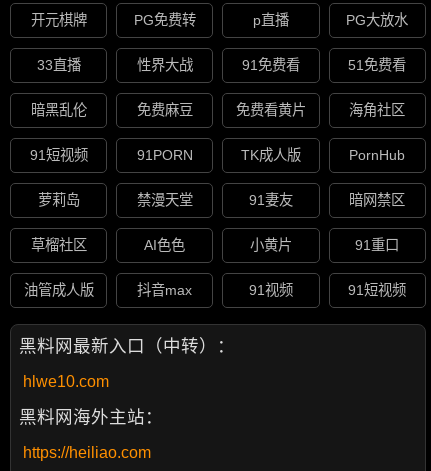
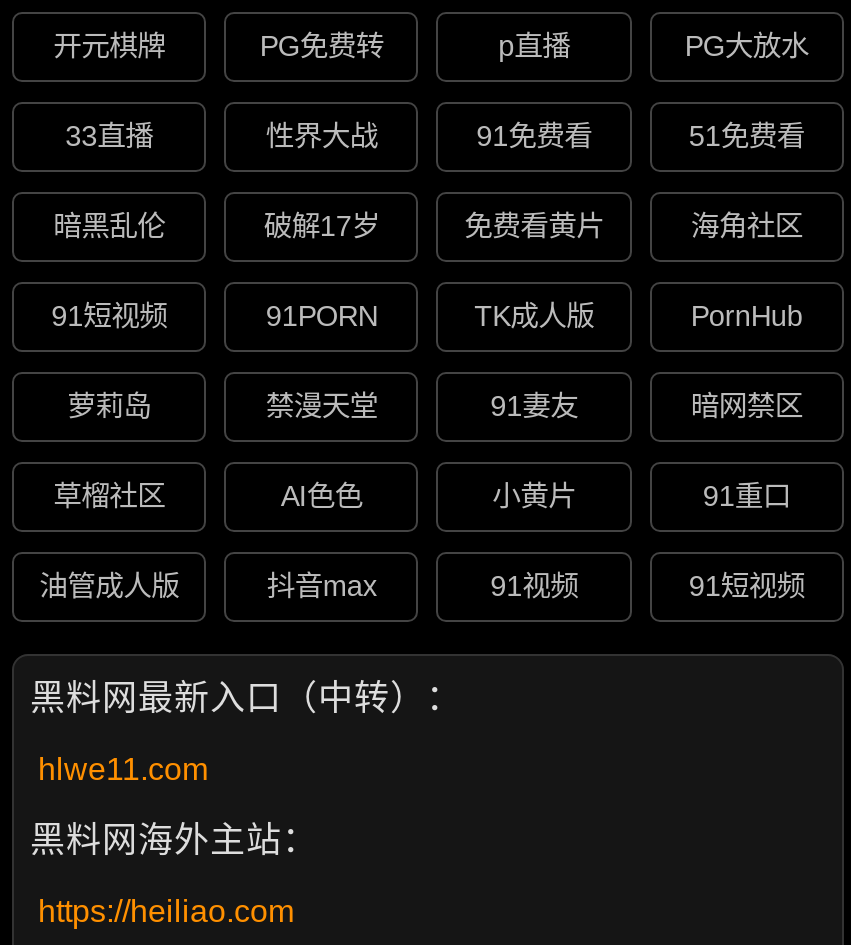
- 免费麻豆
+ 破解17岁

- hlwe10.com
+ hlwe11.com
